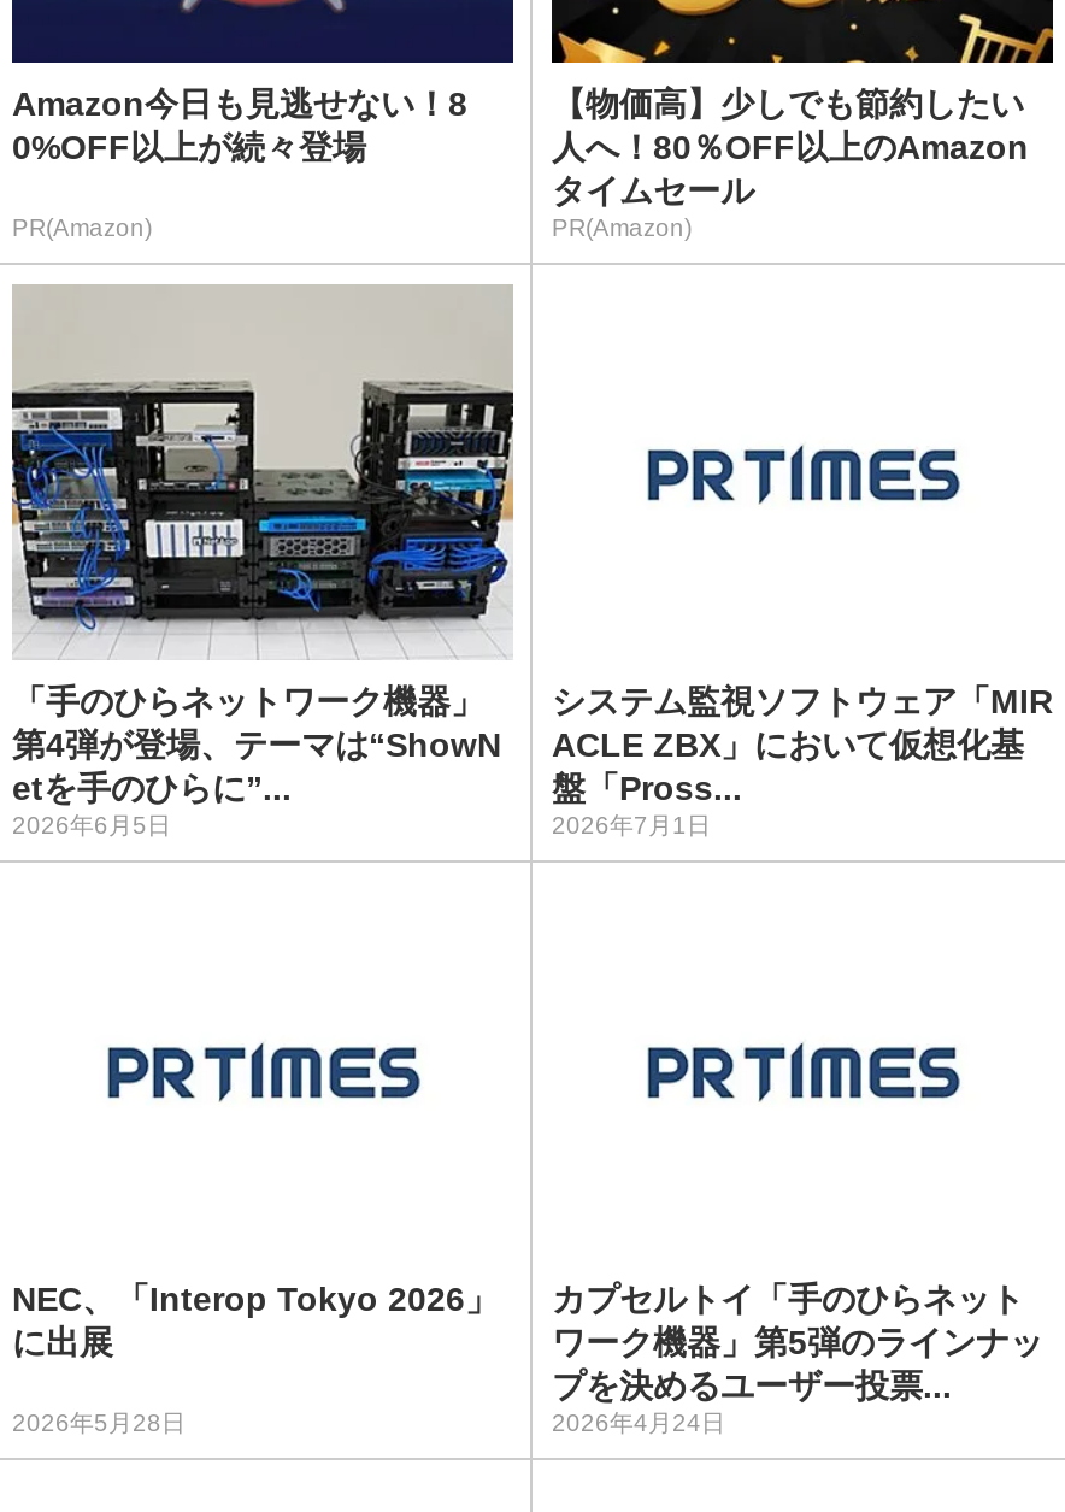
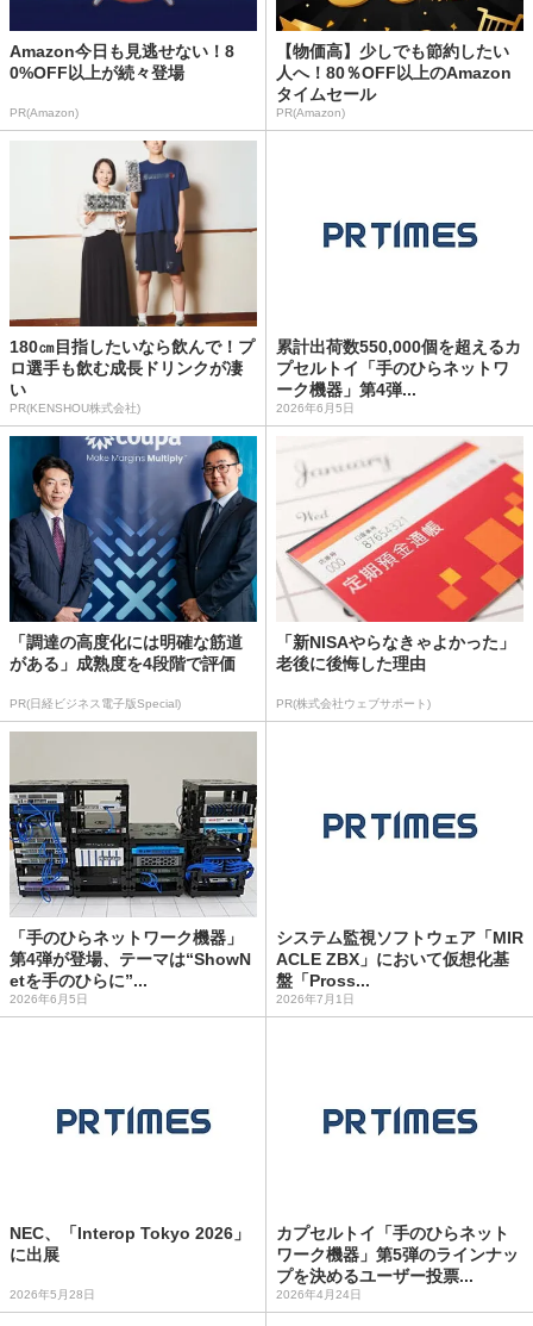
+ [image]
+ 180㎝目指したいなら飲んで！プ
+ ロ選手も飲む成長ドリンクが凄
+ い
+ PR(KENSHOU株式会社)

+ [image]
+ 「調達の高度化には明確な筋道
+ がある」成熟度を4段階で評価
+ PR(日経ビジネス電子版Special)

+ 累計出荷数550,000個を超えるカ
+ プセルトイ「手のひらネットワ
+ ーク機器」第4弾...
+ 2026年6月5日

+ [image]
+ 「新NISAやらなきゃよかった」
+ 老後に後悔した理由
+ PR(株式会社ウェブサポート)
